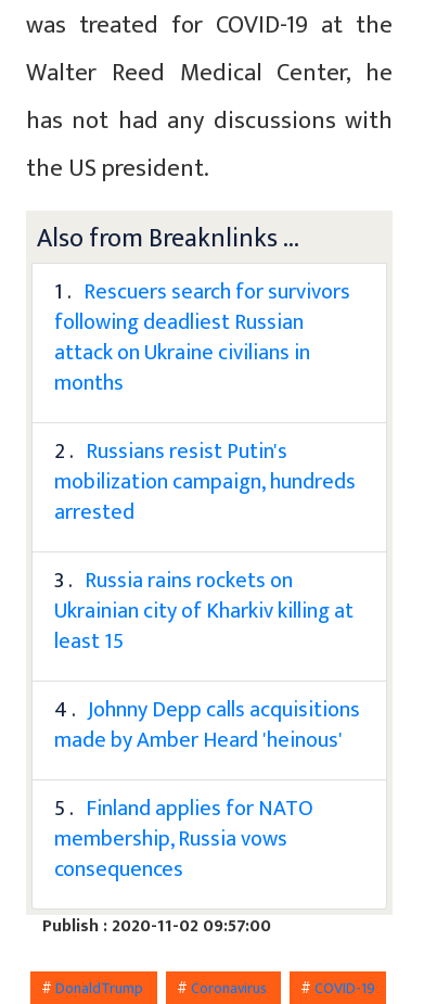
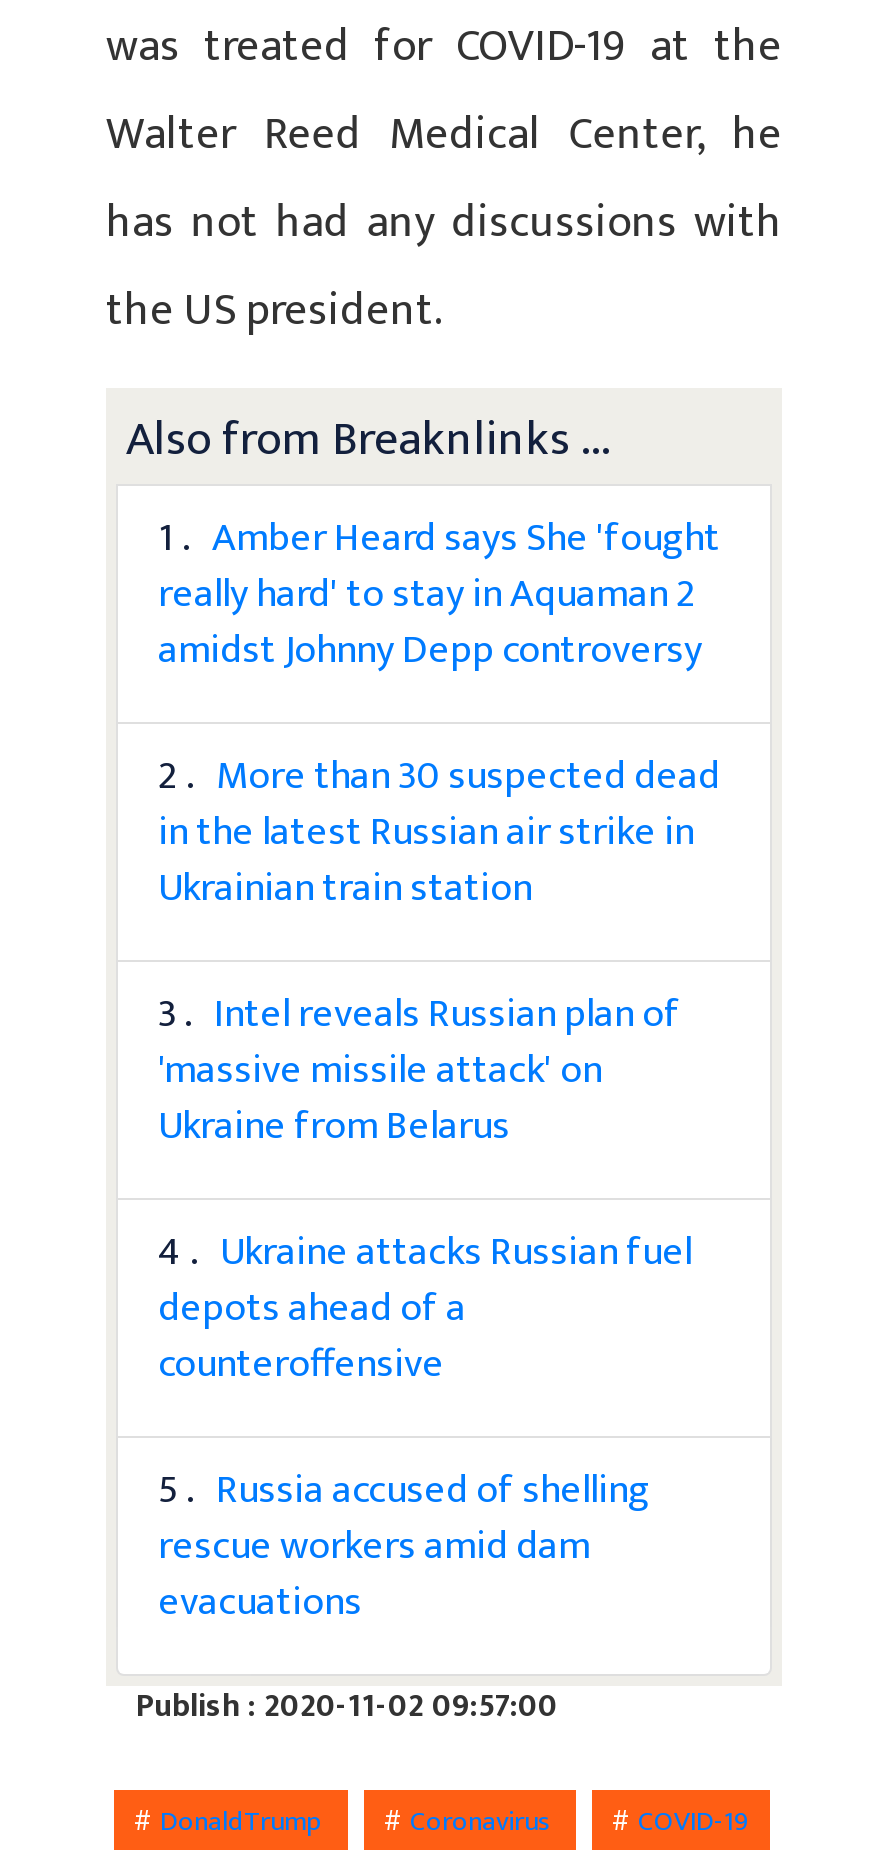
- 1 . Rescuers search for survivors
- following deadliest Russian
- attack on Ukraine civilians in
- months
+ 1 . Amber Heard says She 'fought
+ really hard' to stay in Aquaman 2
+ amidst Johnny Depp controversy

- 2 . Russians resist Putin's
- mobilization campaign, hundreds
- arrested
+ 2 . More than 30 suspected dead
+ in the latest Russian air strike in
+ Ukrainian train station

- 3 . Russia rains rockets on
- Ukrainian city of Kharkiv killing at
- least 15
+ 3 . Intel reveals Russian plan of
+ 'massive missile attack' on
+ Ukraine from Belarus

- 4 . Johnny Depp calls acquisitions
- made by Amber Heard 'heinous'
+ 4 . Ukraine attacks Russian fuel
+ depots ahead of a
+ counteroffensive

- 5 . Finland applies for NATO
- membership, Russia vows
- consequences
+ 5 . Russia accused of shelling
+ rescue workers amid dam
+ evacuations
